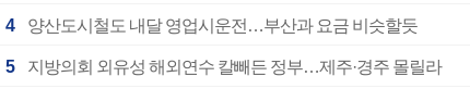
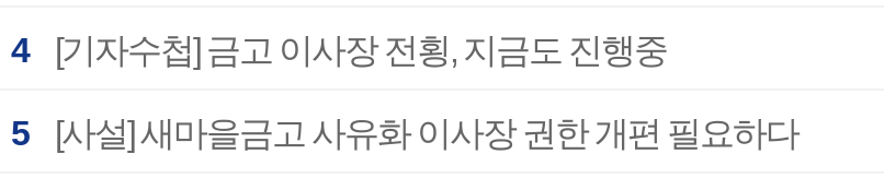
- 양산도시철도 내달 영업시운전…부산과 요금 비슷할듯
+ [기자수첩] 금고 이사장 전횡, 지금도 진행중

- 지방의회 외유성 해외연수 칼빼든 정부…제주·경주 몰릴라
+ [사설] 새마을금고 사유화 이사장 권한 개편 필요하다
